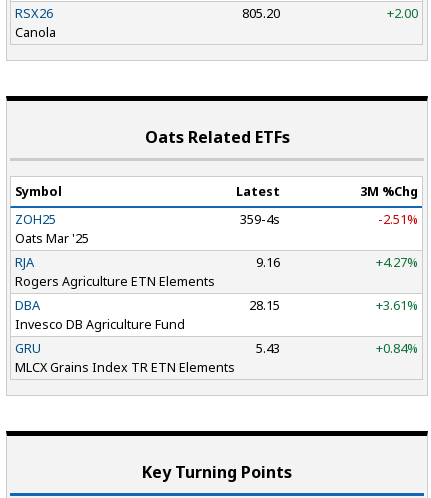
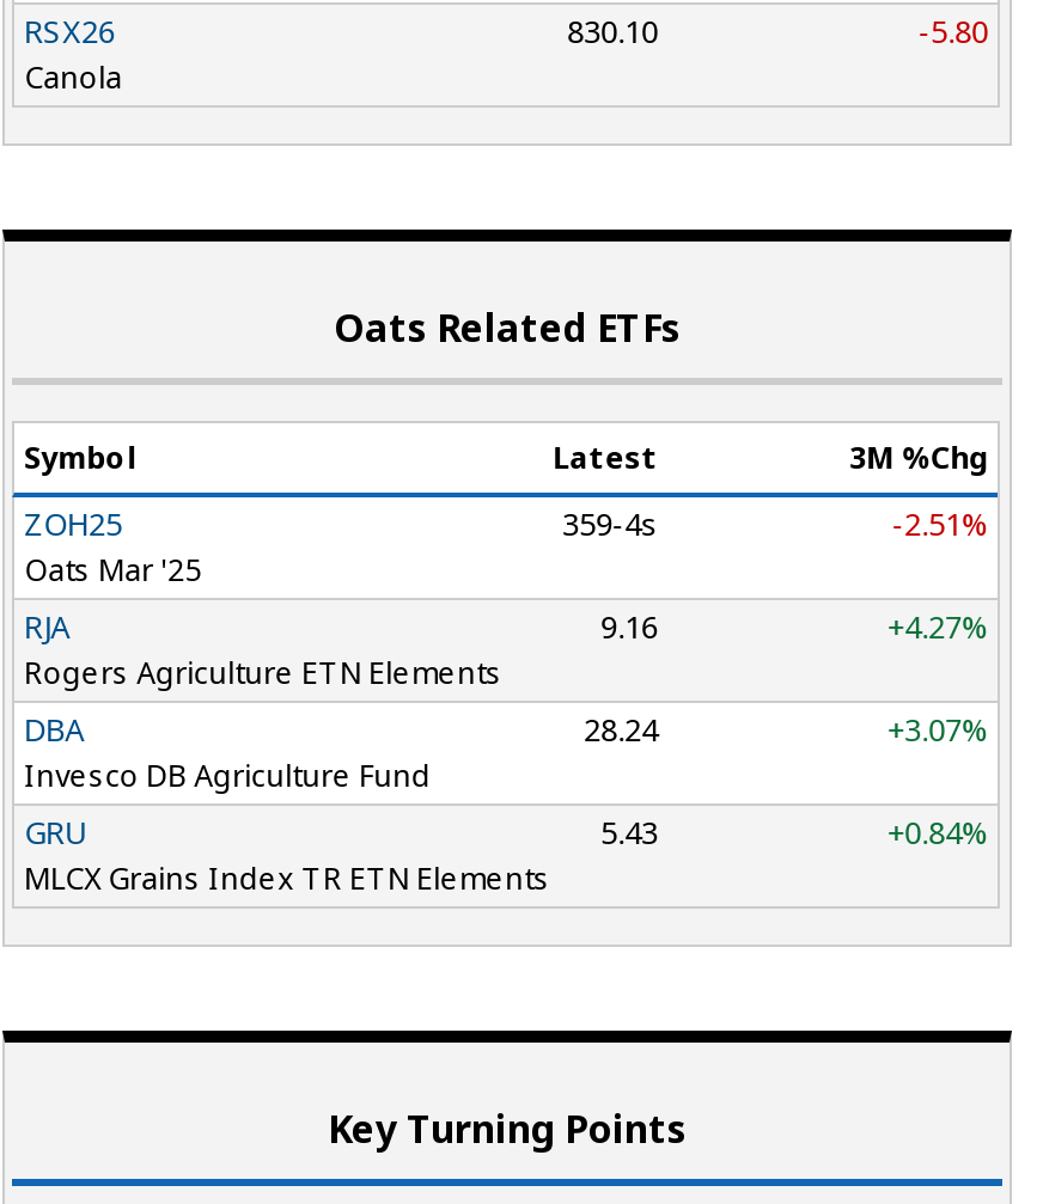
- 805.20
+ 830.10

- +2.00
+ -5.80

- 28.15
+ 28.24

- +3.61%
+ +3.07%
